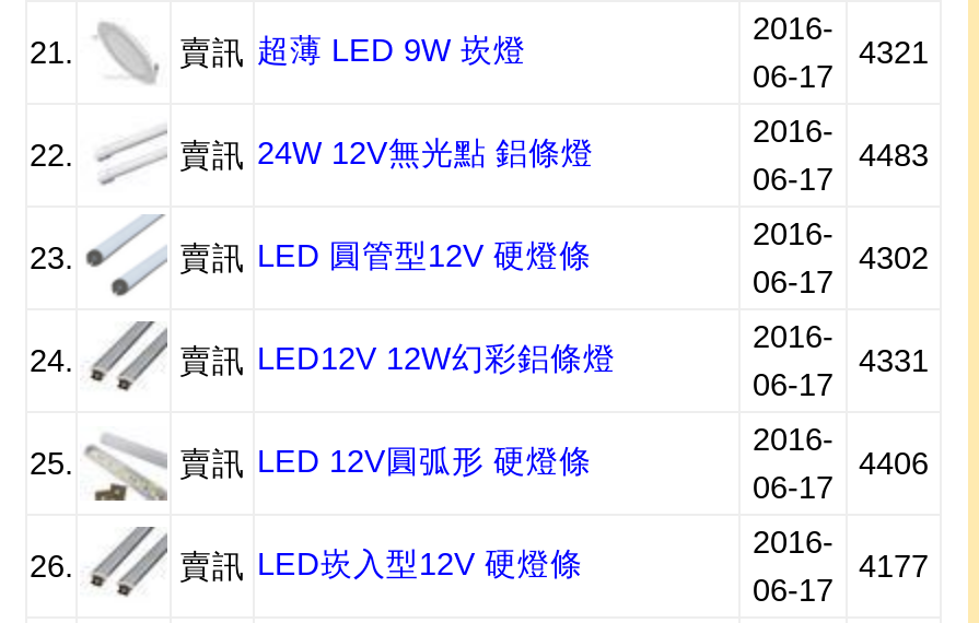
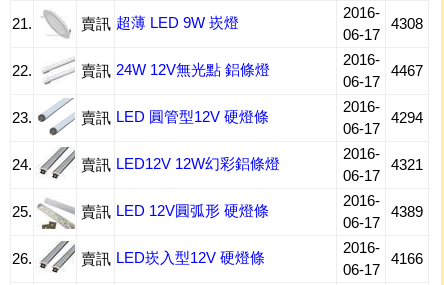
- 4321
+ 4308

- 4483
+ 4467

- 4302
+ 4294

- 4331
+ 4321

- 4406
+ 4389

- 4177
+ 4166
